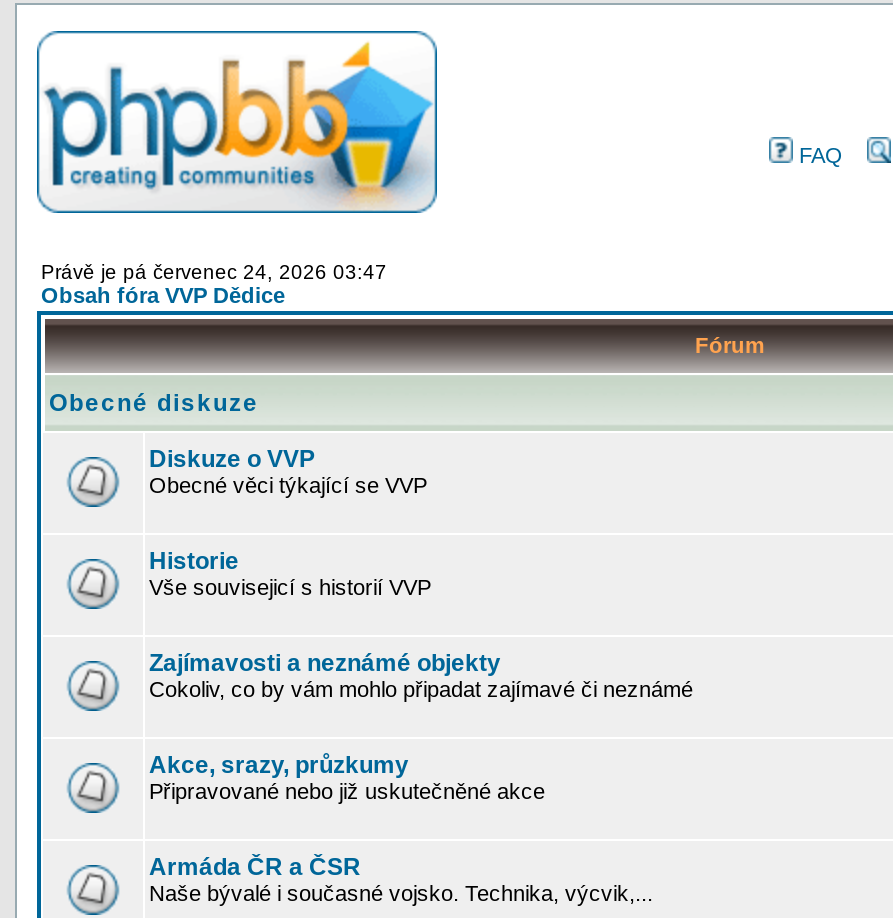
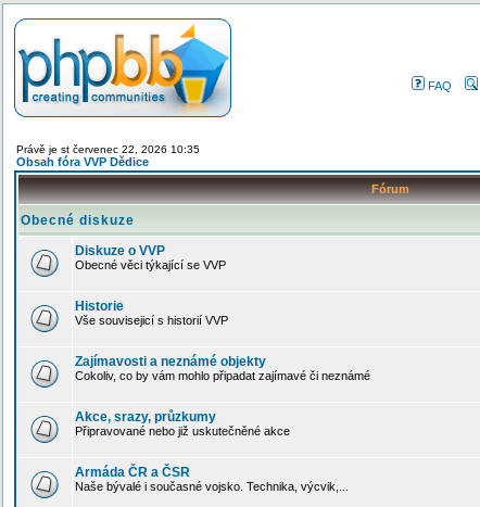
- Právě je pá červenec 24, 2026 03:47
+ Právě je st červenec 22, 2026 10:35
